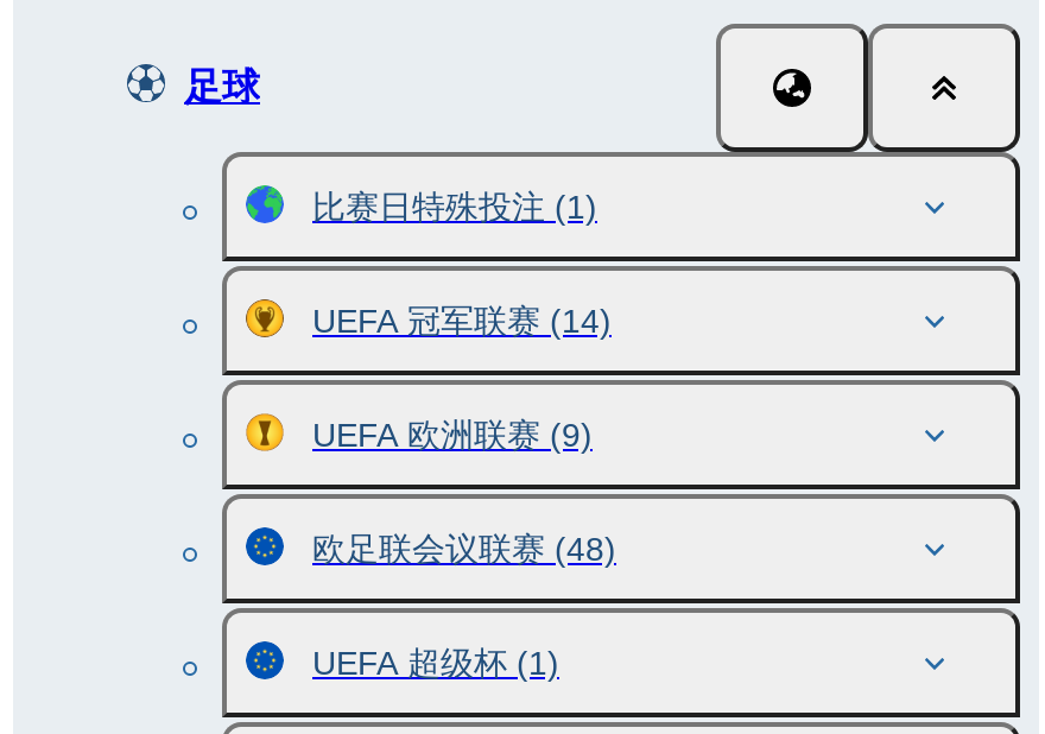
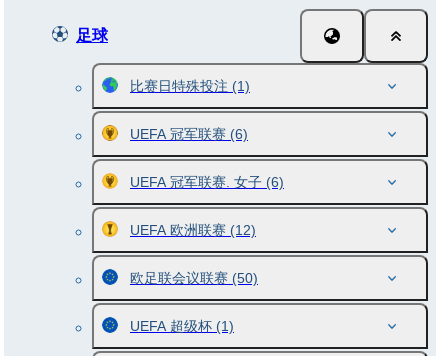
- UEFA 冠军联赛(14)
- UEFA 欧洲联赛(9)
- 欧足联会议联赛(48)
+ UEFA 冠军联赛(6)
+ UEFA 冠军联赛. 女子(6)
+ UEFA 欧洲联赛(12)
+ 欧足联会议联赛(50)
